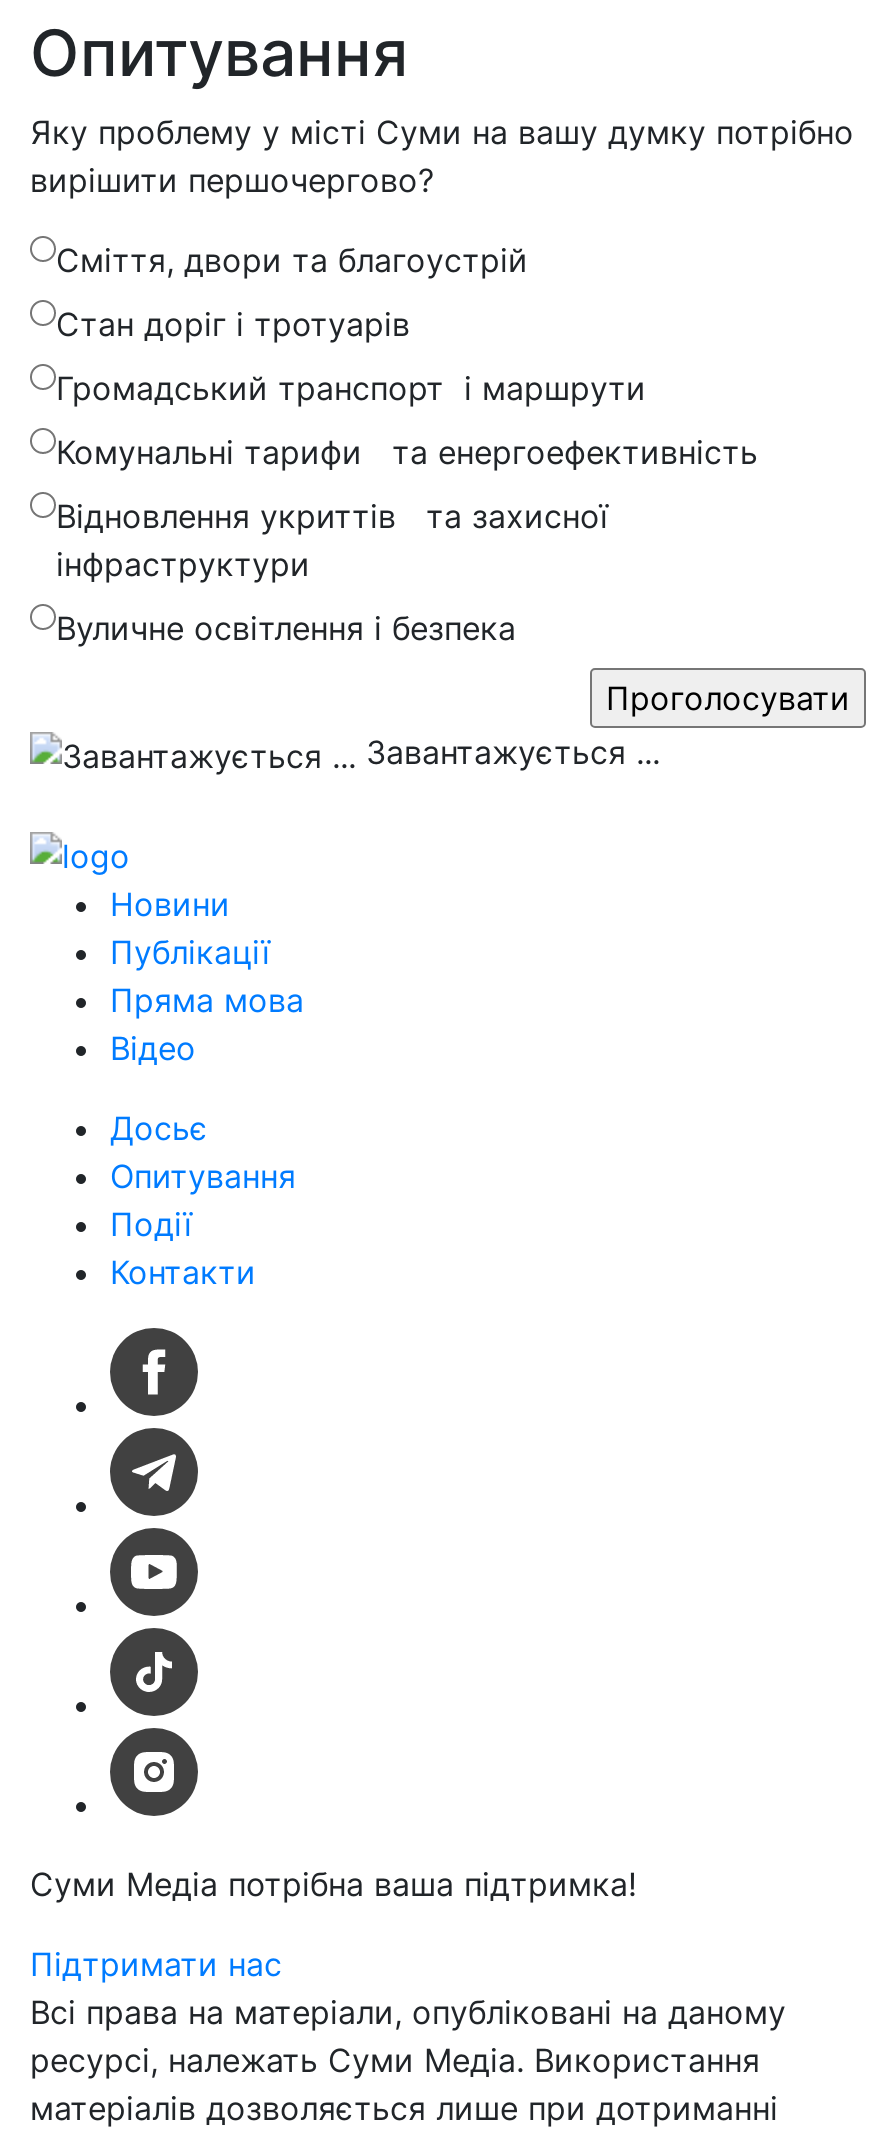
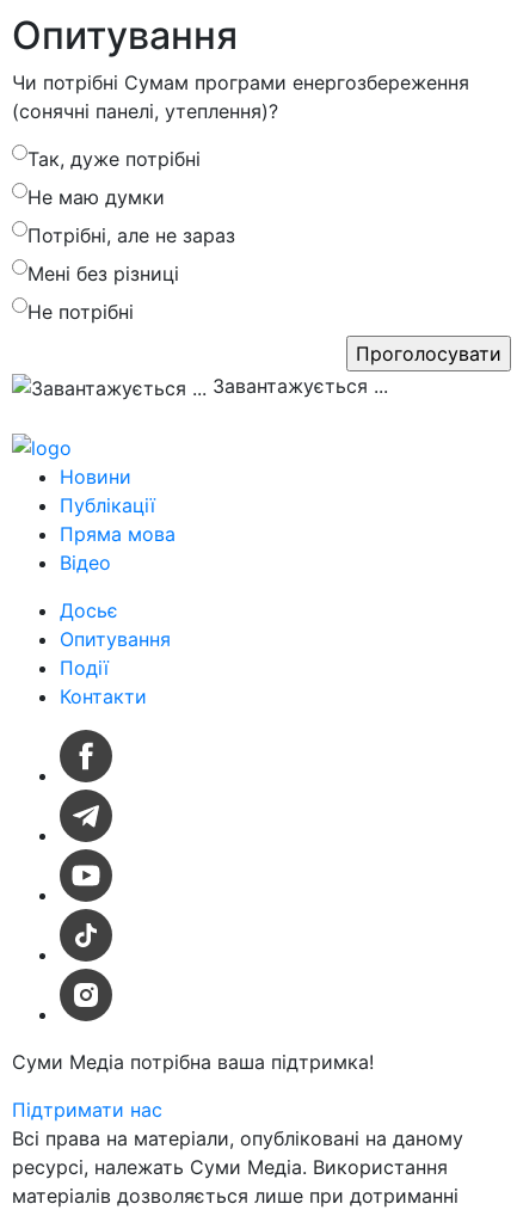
- Яку проблему у місті Суми на вашу думку потрібно
- вирішити першочергово?
- Сміття, двори та благоустрій
- Стан доріг і тротуарів
- Громадський транспорт і маршрути
- Комунальні тарифи та енергоефективність
- Відновлення укриттів та захисної
- інфраструктури
- Вуличне освітлення і безпека
+ Чи потрібні Сумам програми енергозбереження
+ (сонячні панелі, утеплення)?
+ Так, дуже потрібні
+ Не маю думки
+ Потрібні, але не зараз
+ Мені без різниці
+ Не потрібні
